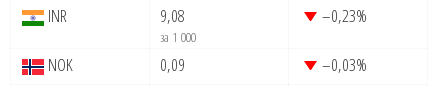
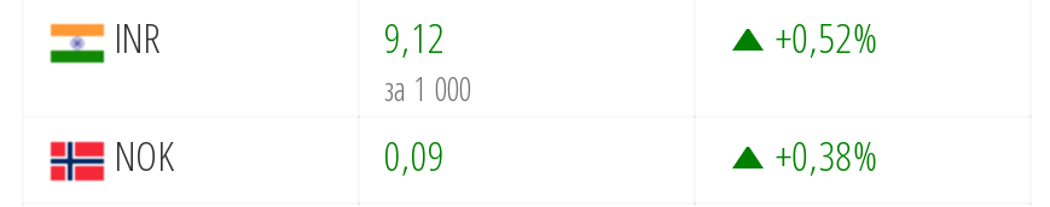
- 9,08
+ 9,12

- –0,23%
+ +0,52%

- –0,03%
+ +0,38%
